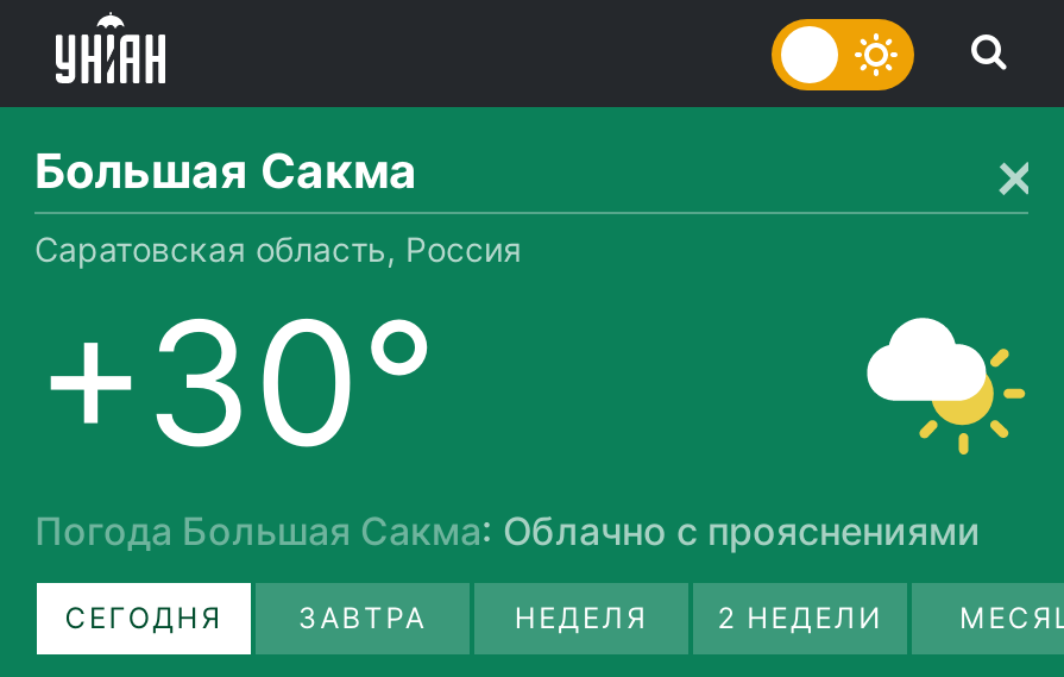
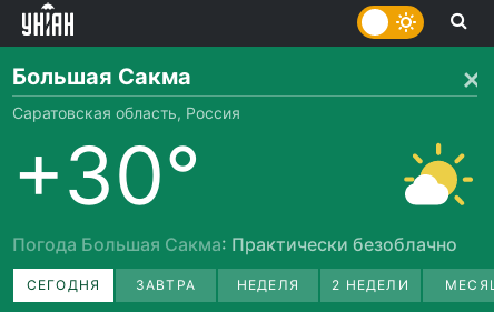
- [image]
- Погода Большая Сакма: Облачно с прояснениями
+ [image]
+ Погода Большая Сакма: Практически безоблачно
